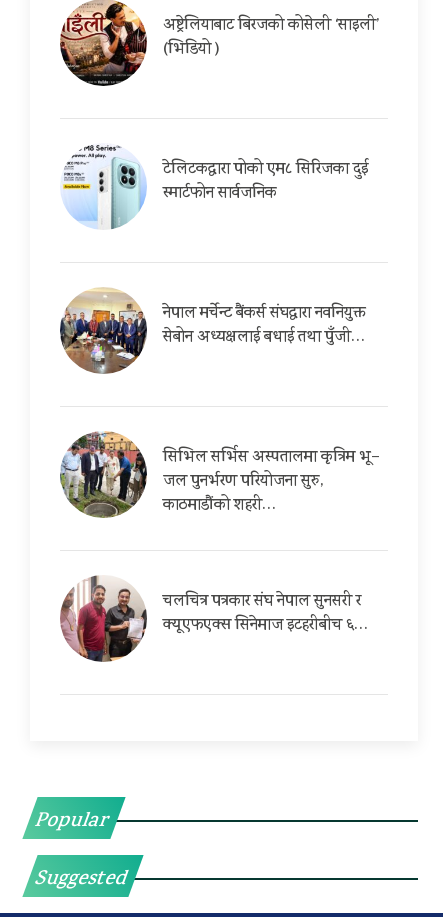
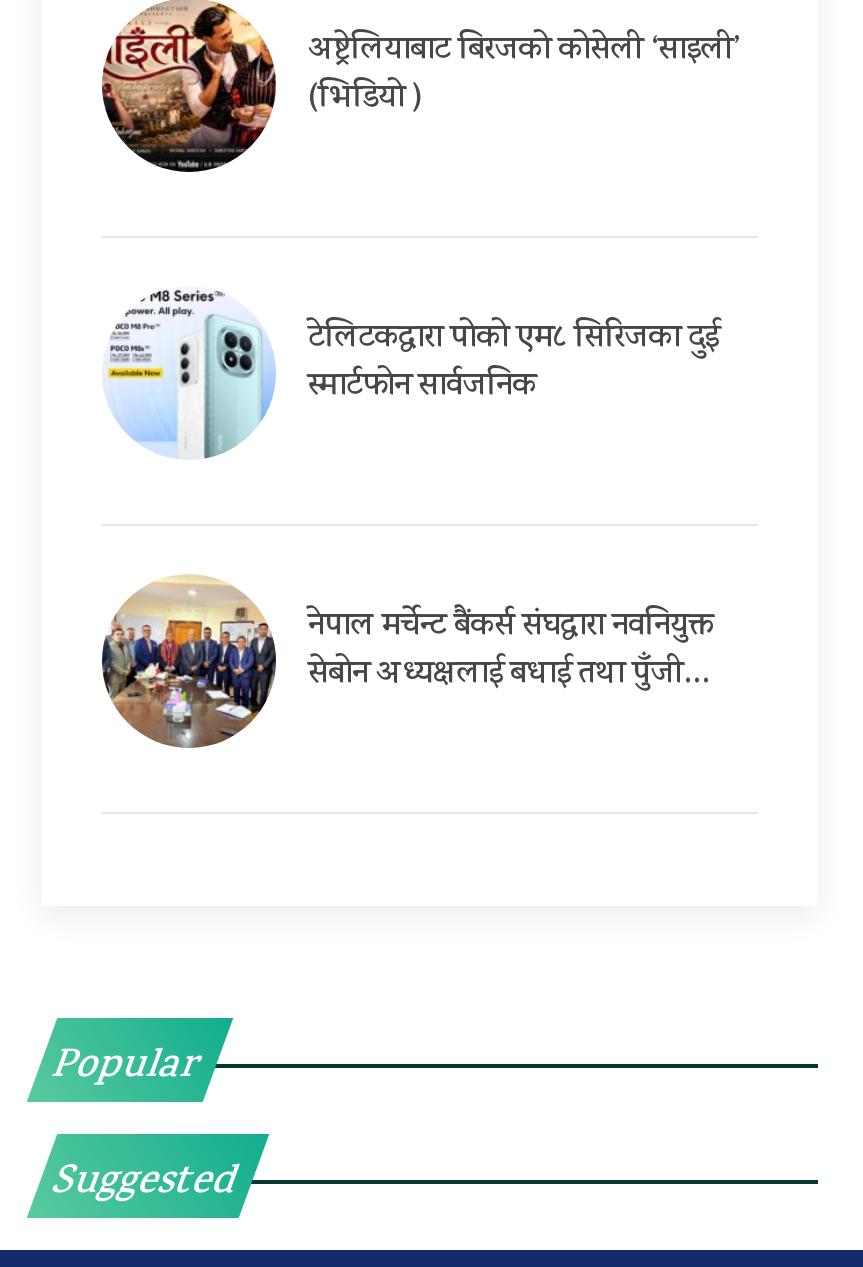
- [image]
- सिभिल सर्भिस अस्पतालमा कृत्रिम भू–
- जल पुनर्भरण परियोजना सुरु,
- काठमाडौंको शहरी…

- [image]
- चलचित्र पत्रकार संघ नेपाल सुनसरी र
- क्यूएफएक्स सिनेमाज इटहरीबीच ६…
